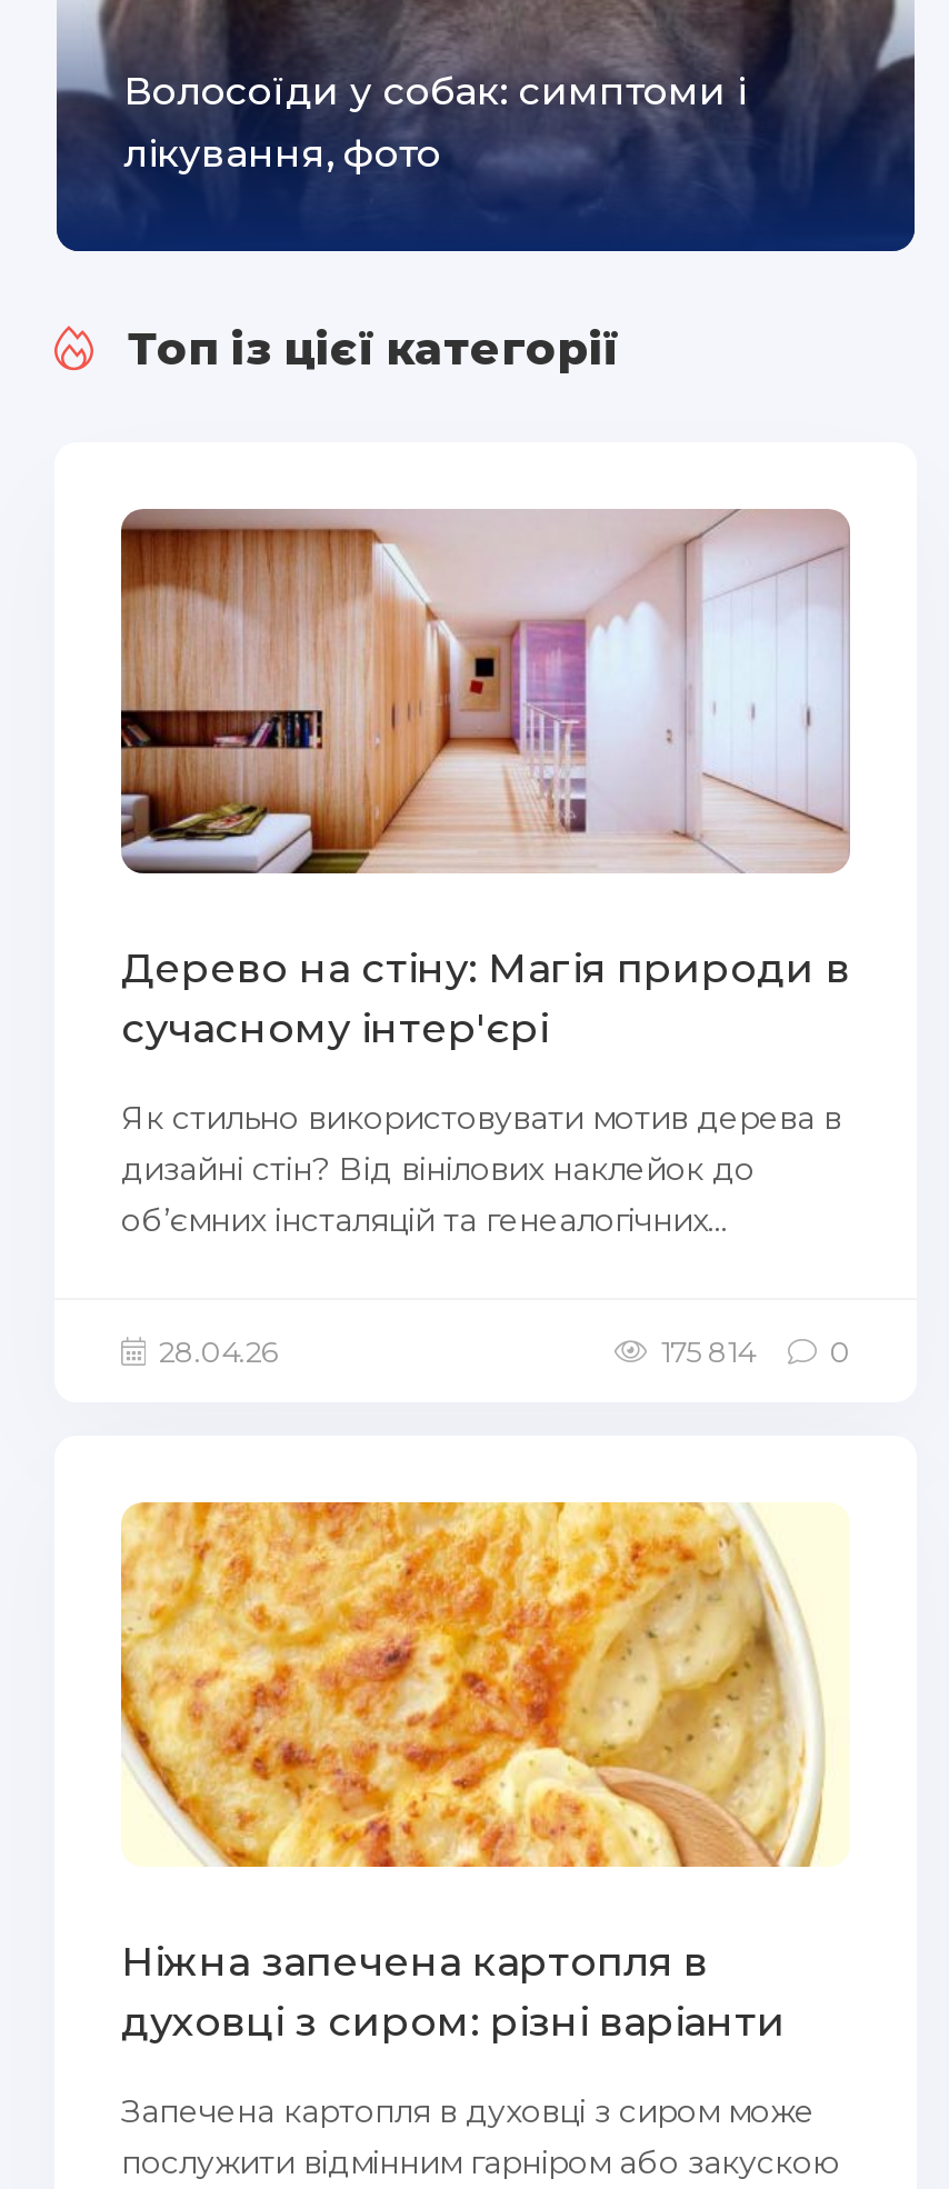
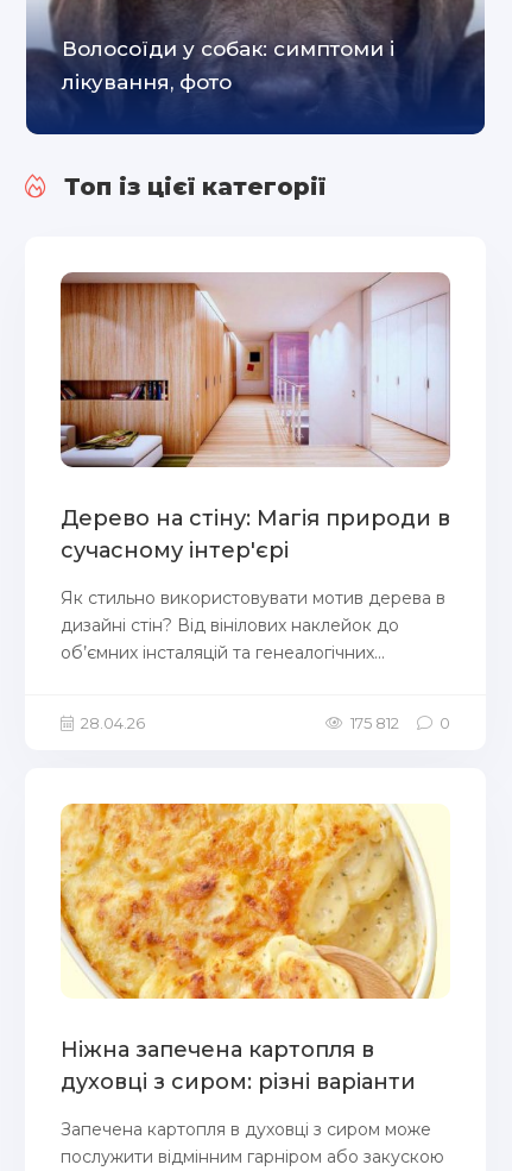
- 175 814
+ 175 812
